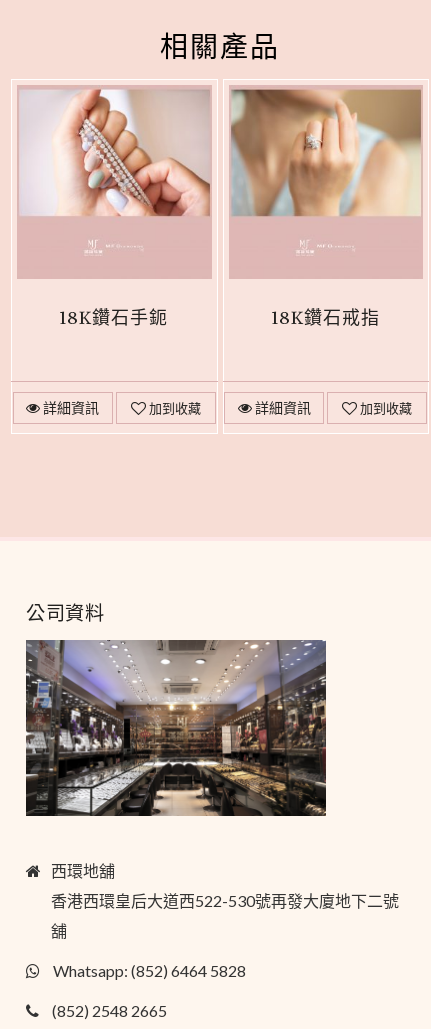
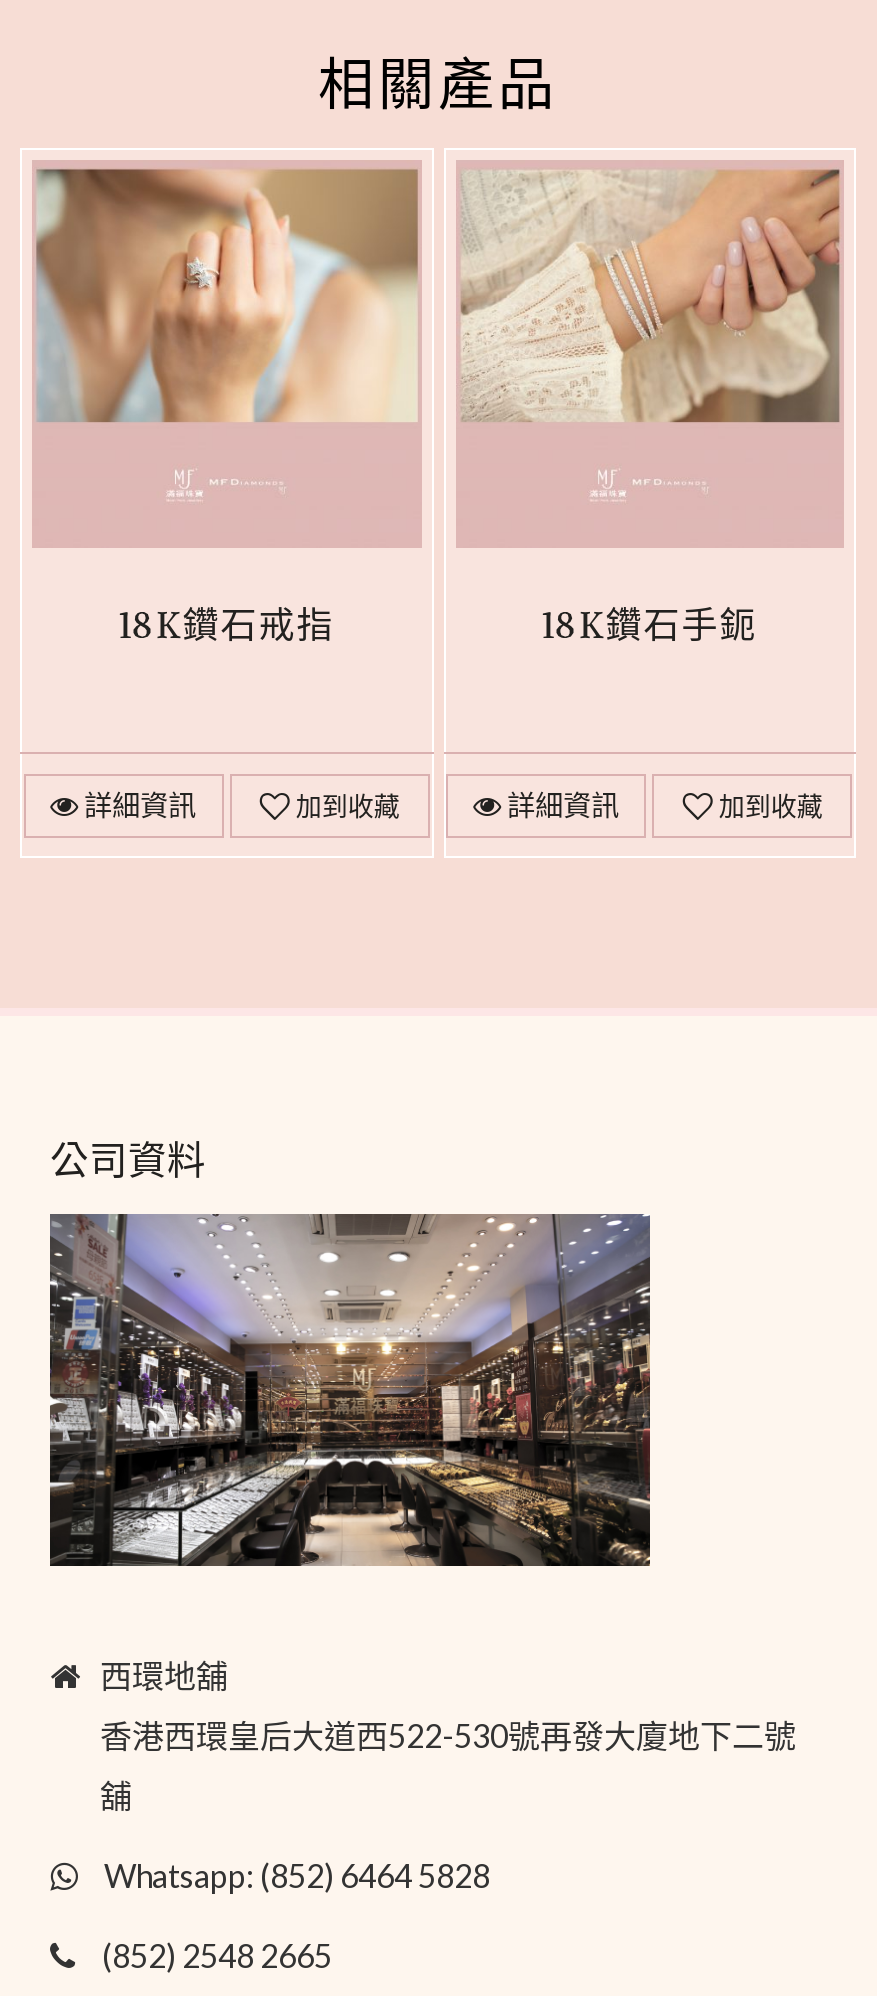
- [image]
+ [image]

- [image]
+ [image]

- 18K鑽石手鈪
+ 18K鑽石戒指

- 18K鑽石戒指
+ 18K鑽石手鈪
